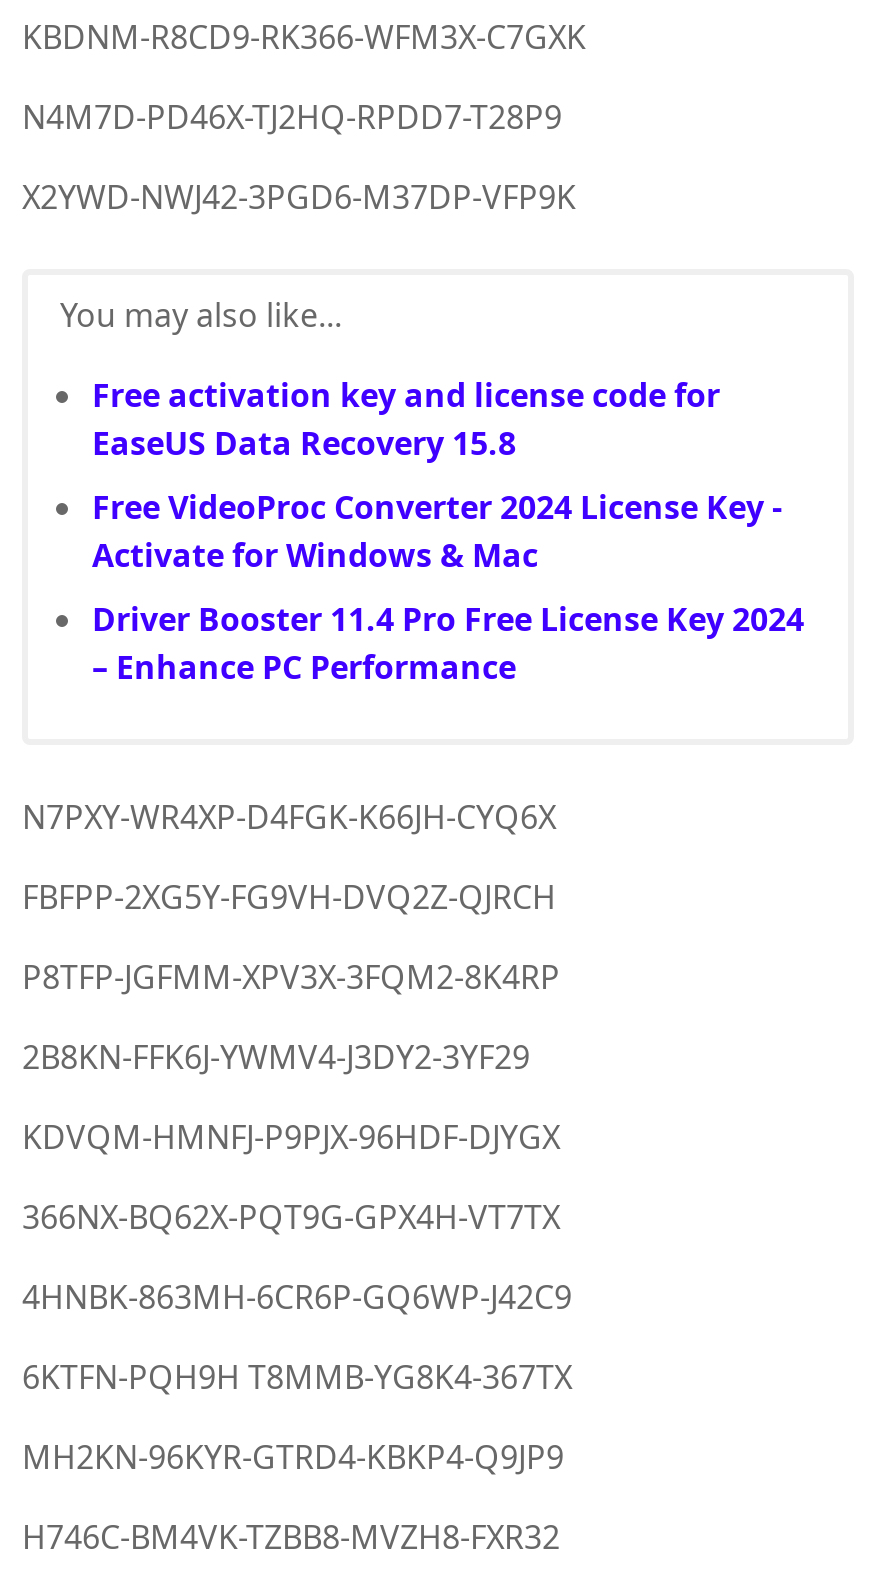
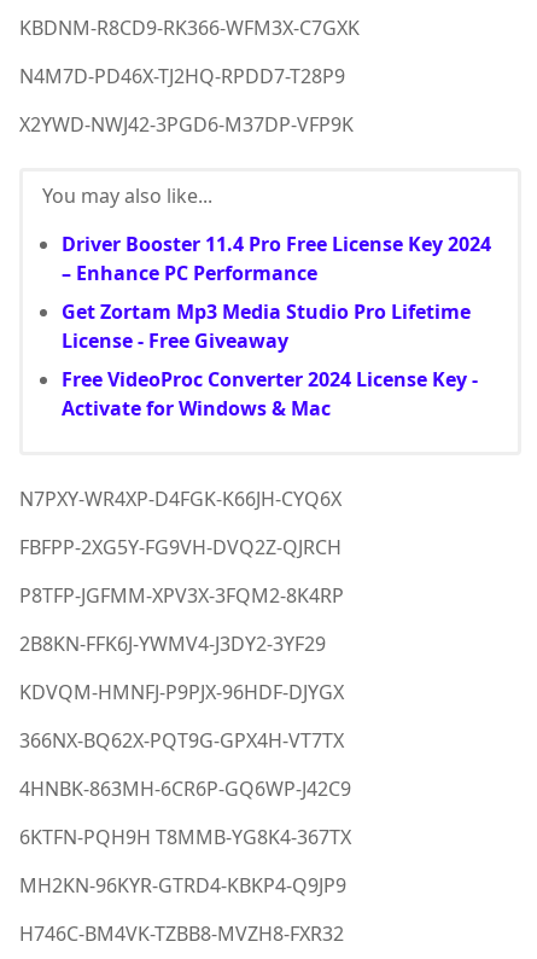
- Free activation key and license code for
- EaseUS Data Recovery 15.8

moved down: Free VideoProc Converter 2024 License Key - | Activate for Windows & Mac

moved up: Driver Booster 11.4 Pro Free License Key 2024 | – Enhance PC Performance

+ Get Zortam Mp3 Media Studio Pro Lifetime
+ License - Free Giveaway
